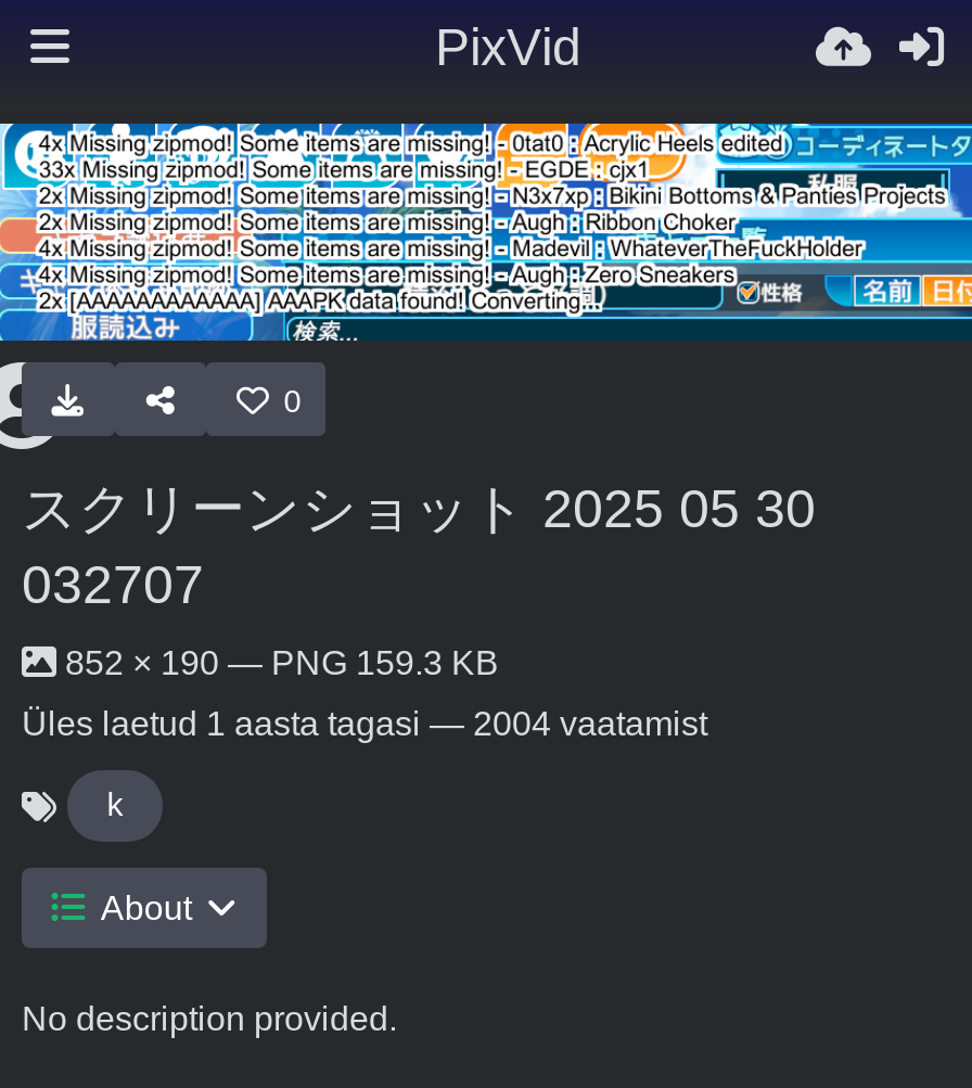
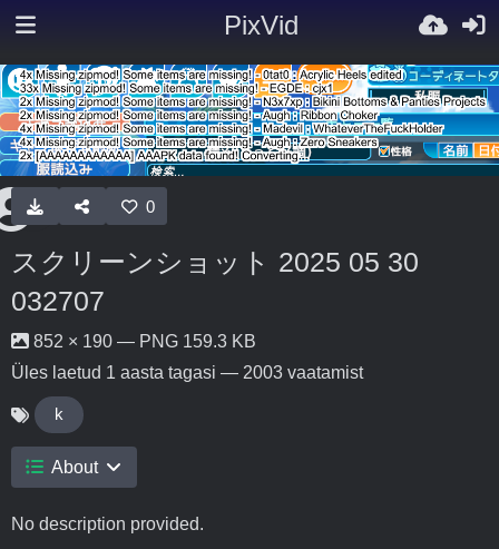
- Üles laetud 1 aasta tagasi — 2004 vaatamist
+ Üles laetud 1 aasta tagasi — 2003 vaatamist
